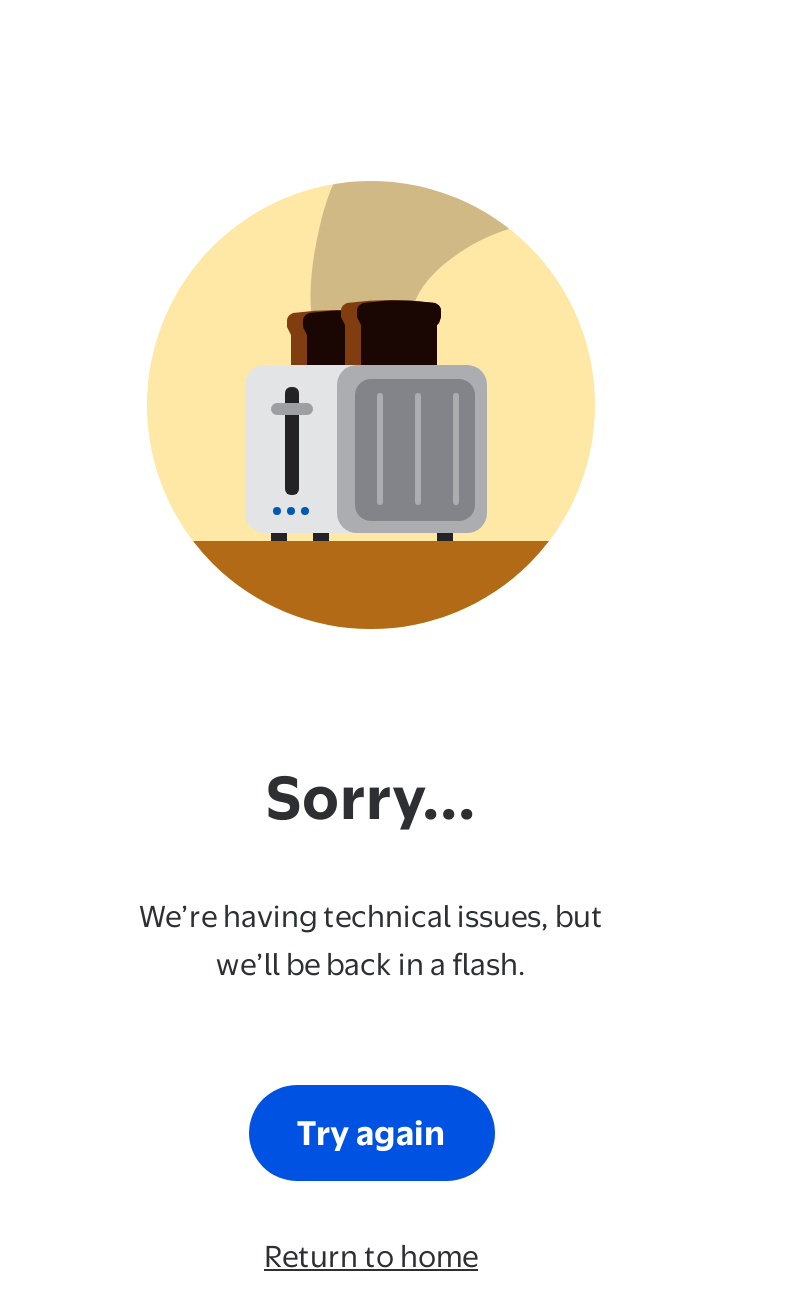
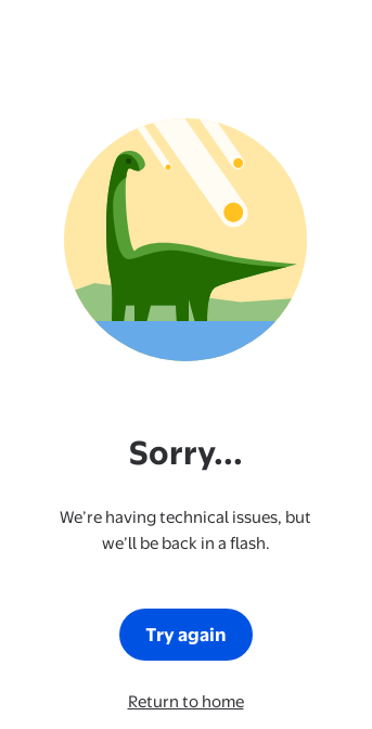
- [image]
+ [image]
